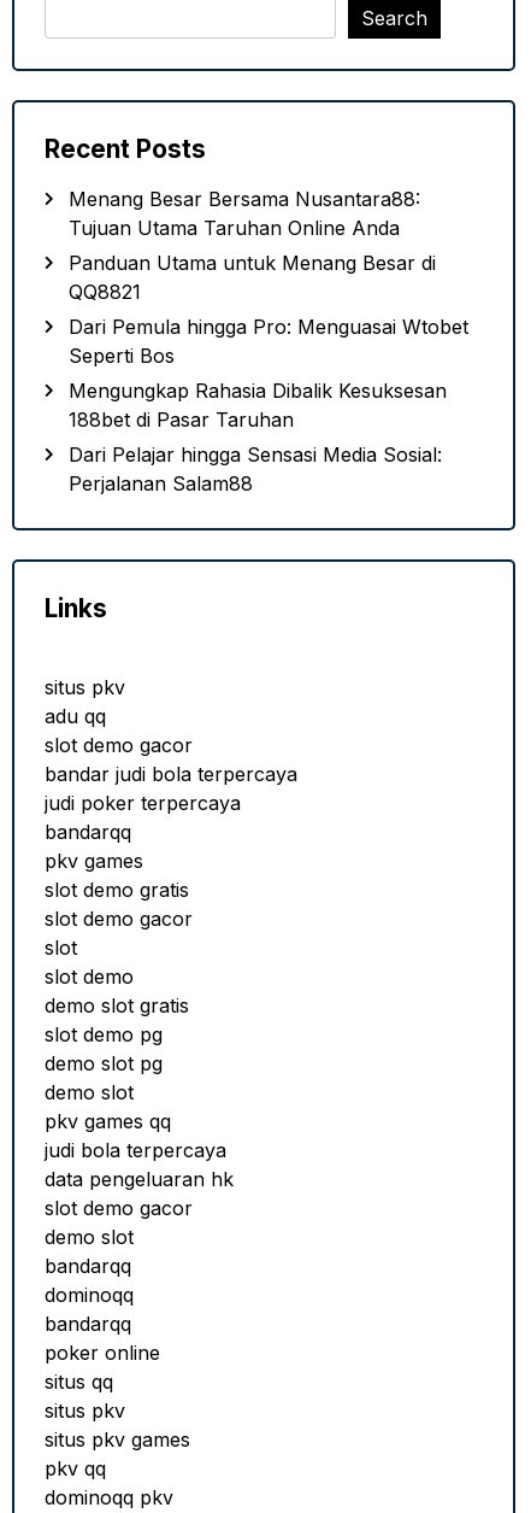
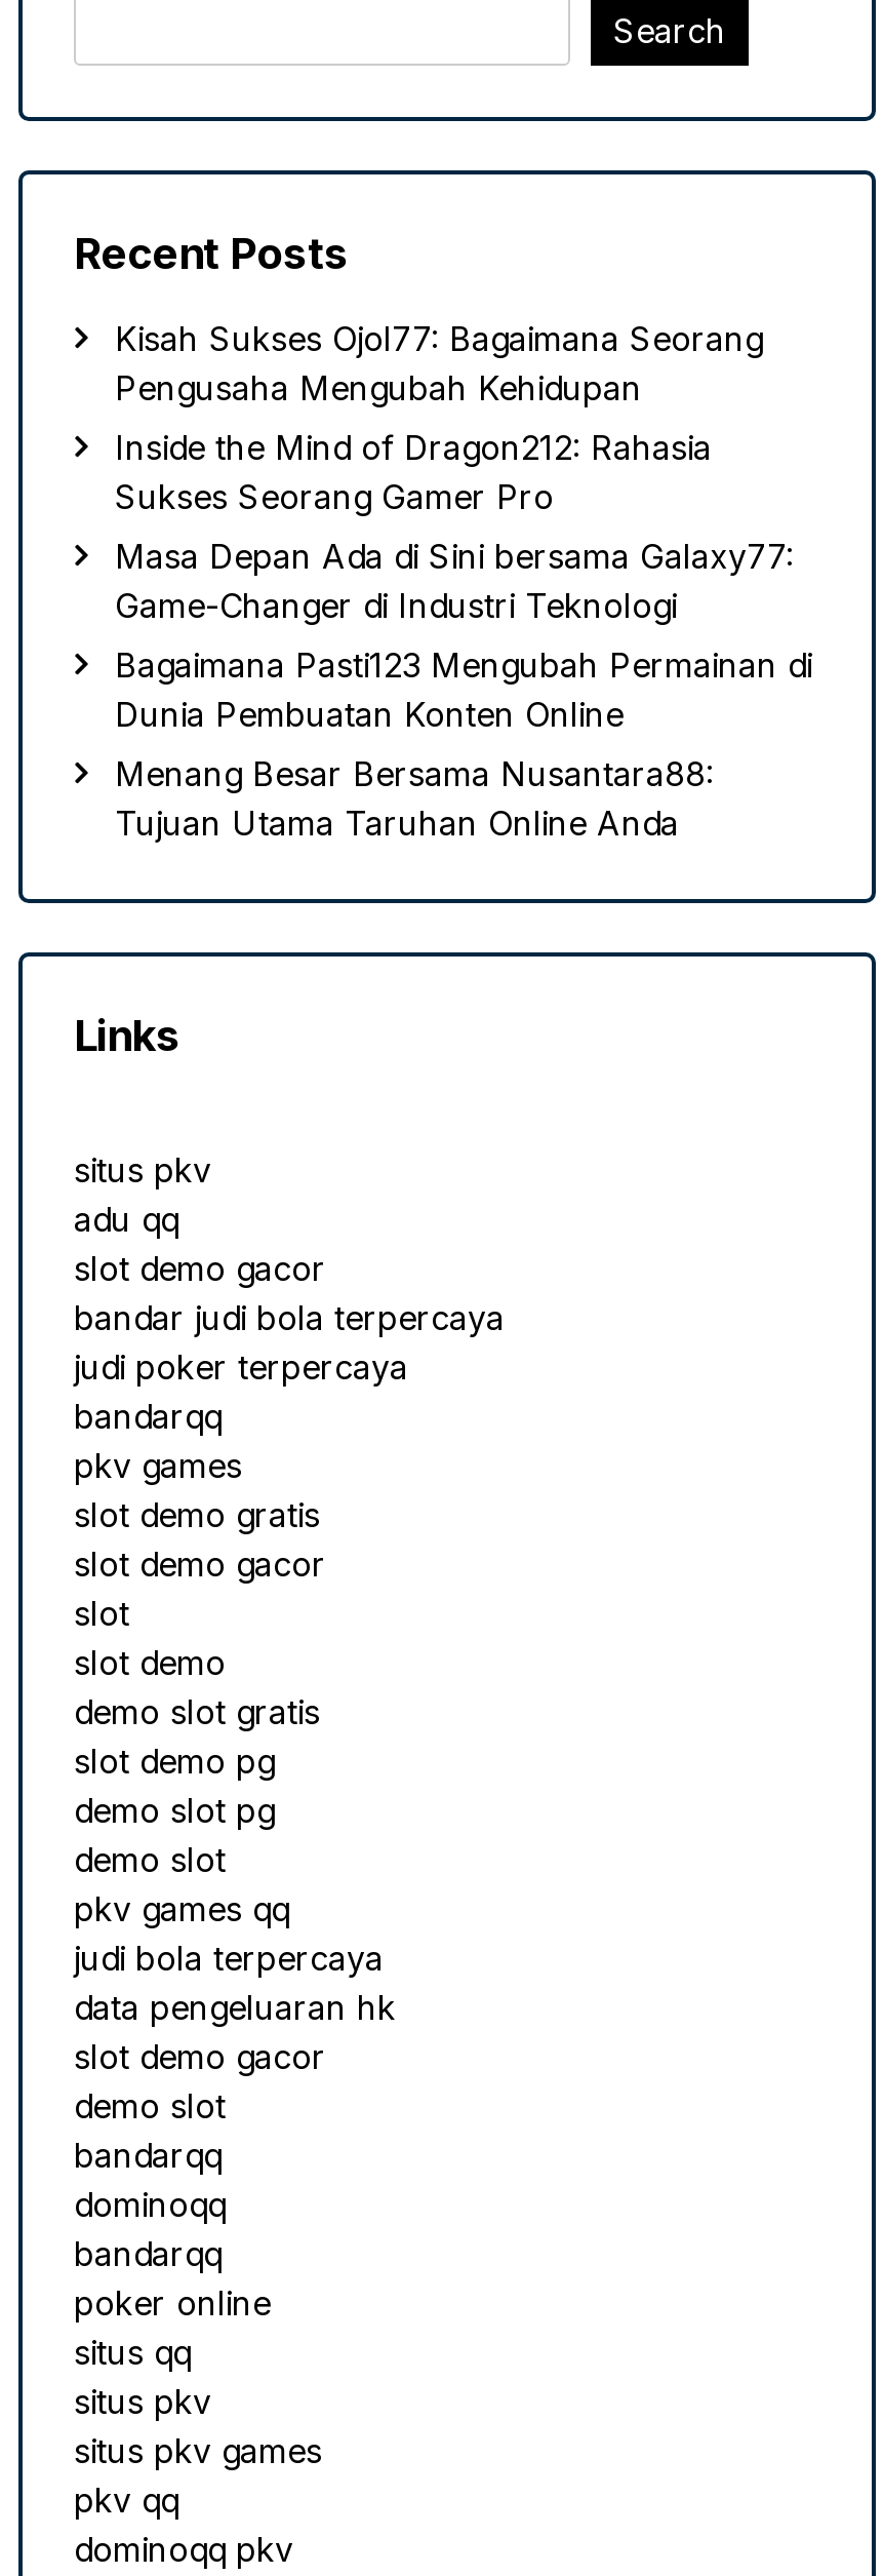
+ Kisah Sukses Ojol77: Bagaimana Seorang
+ Pengusaha Mengubah Kehidupan
+ Inside the Mind of Dragon212: Rahasia
+ Sukses Seorang Gamer Pro
+ Masa Depan Ada di Sini bersama Galaxy77:
+ Game-Changer di Industri Teknologi
+ Bagaimana Pasti123 Mengubah Permainan di
+ Dunia Pembuatan Konten Online

moved down: Menang Besar Bersama Nusantara88: | Tujuan Utama Taruhan Online Anda

- Panduan Utama untuk Menang Besar di
- QQ8821
- Dari Pemula hingga Pro: Menguasai Wtobet
- Seperti Bos
- Mengungkap Rahasia Dibalik Kesuksesan
- 188bet di Pasar Taruhan
- Dari Pelajar hingga Sensasi Media Sosial:
- Perjalanan Salam88
